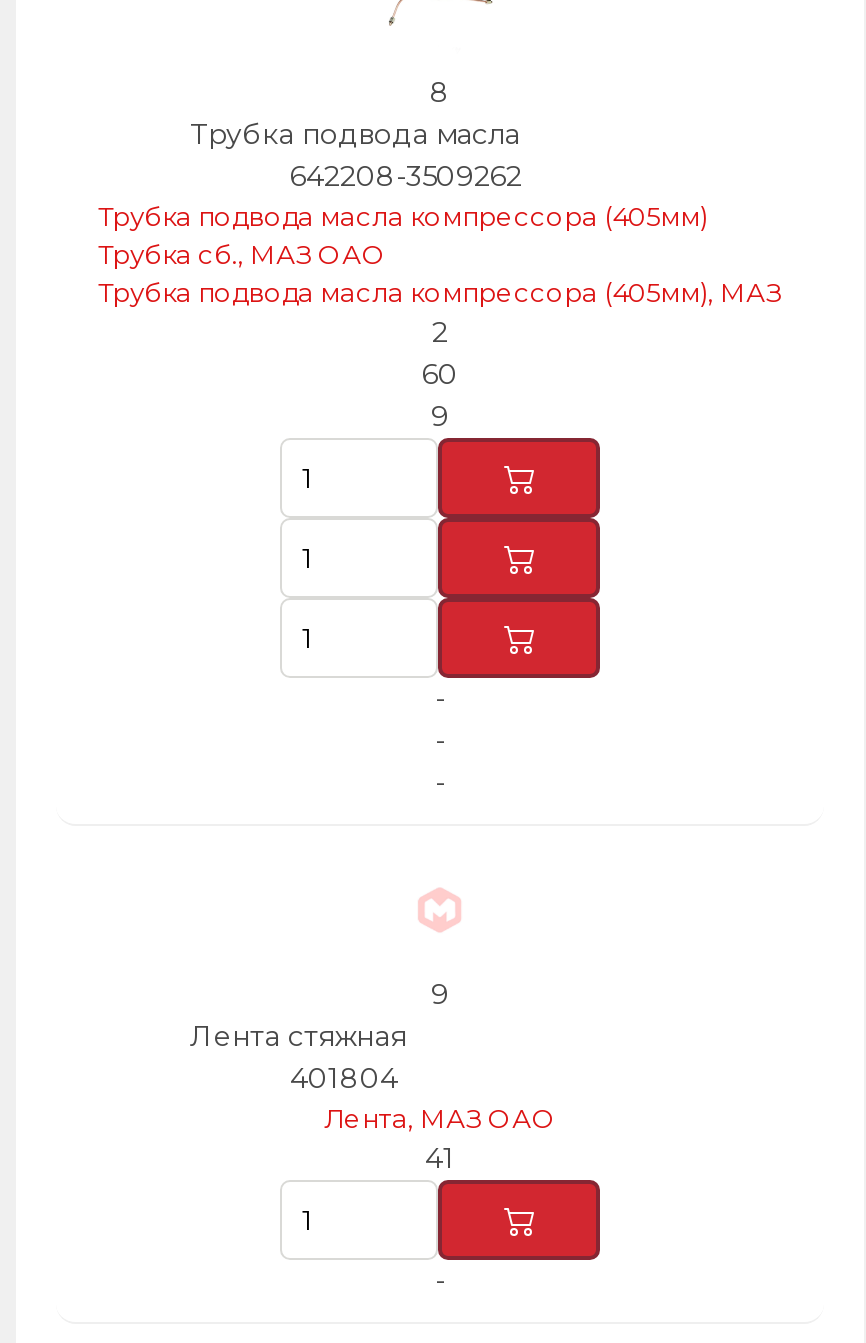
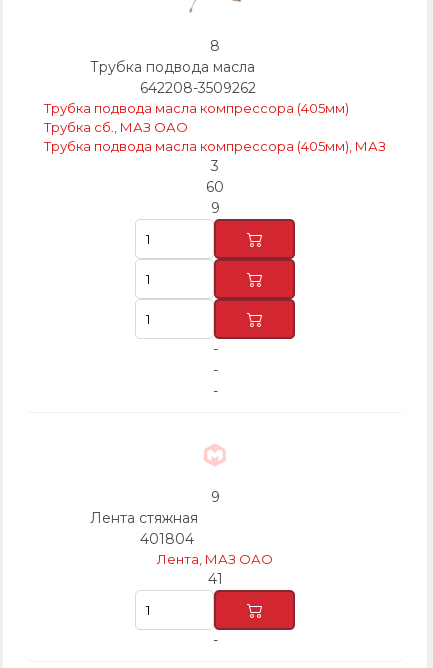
- 2
+ 3
